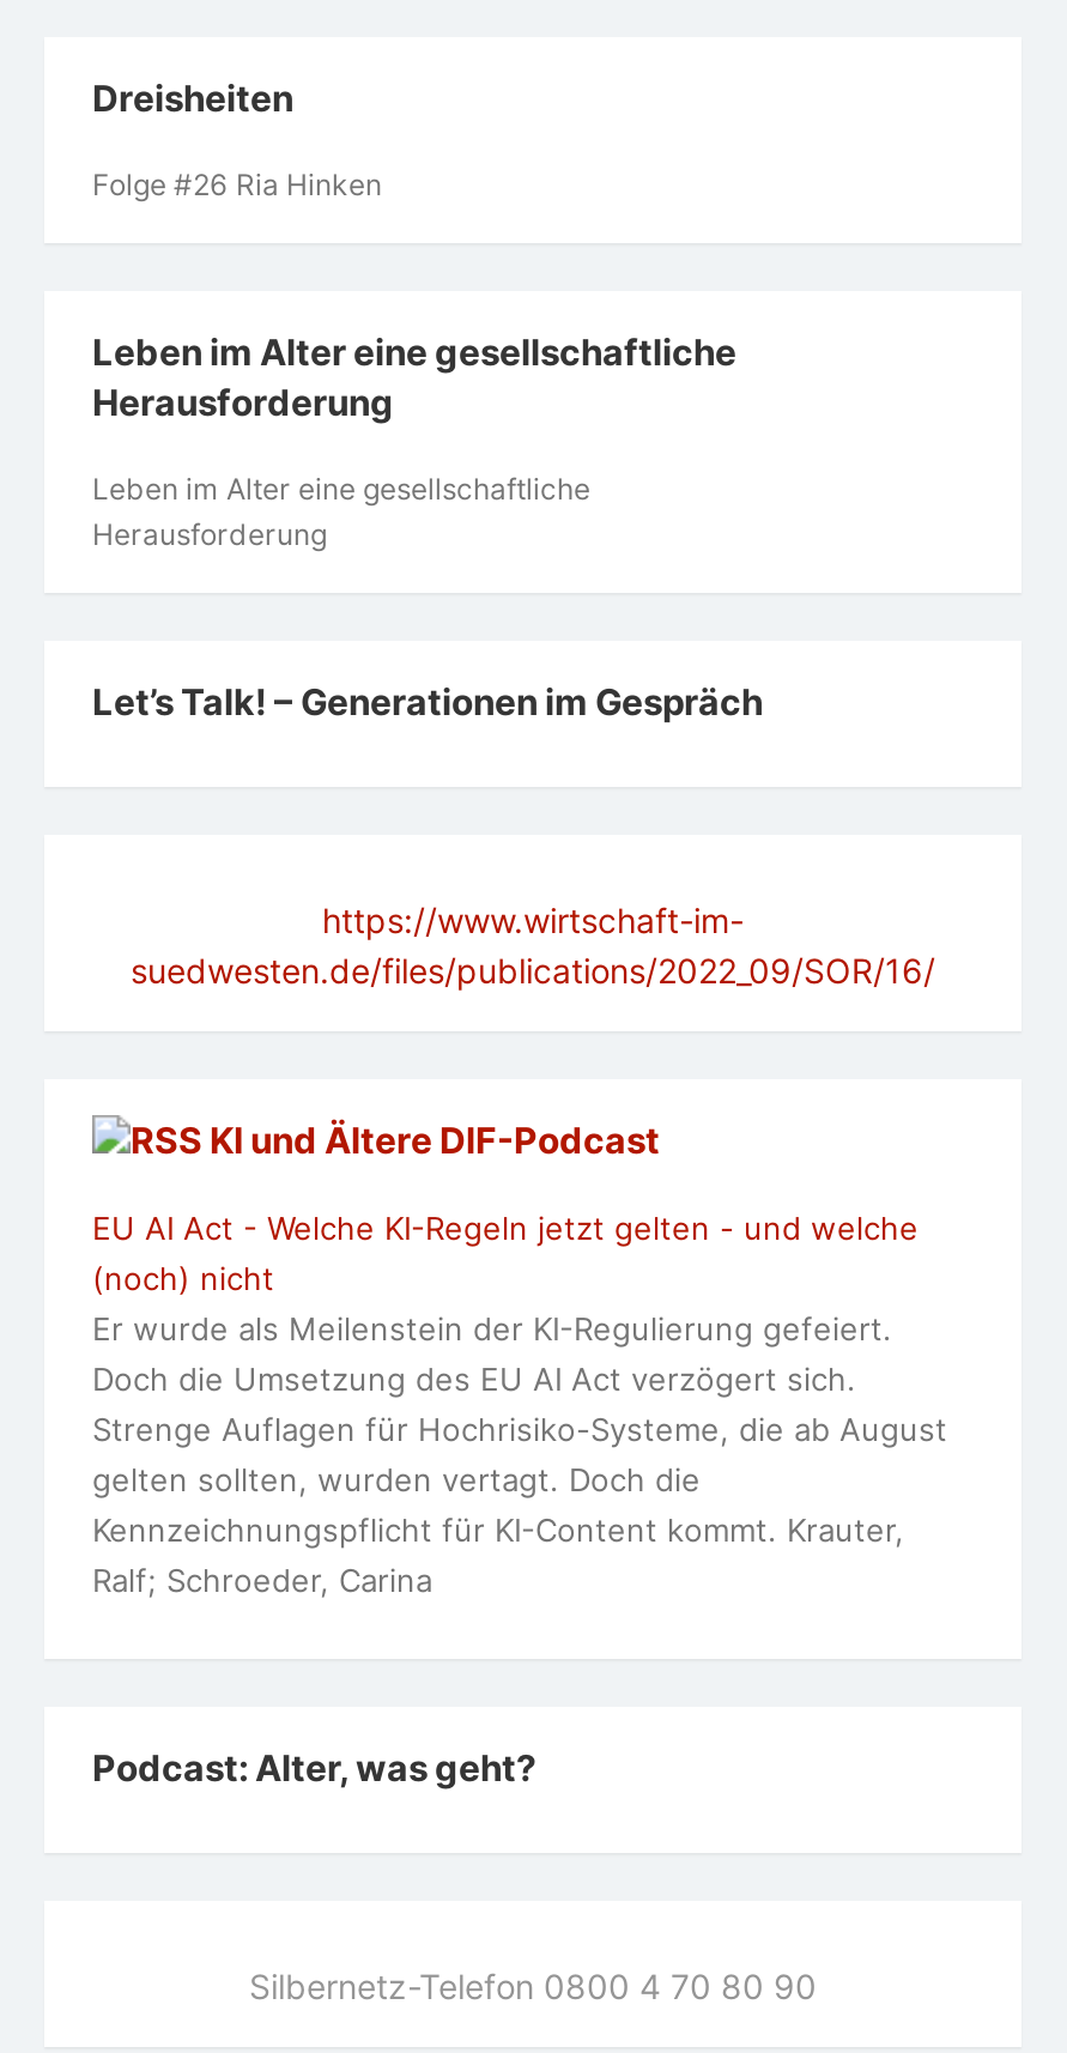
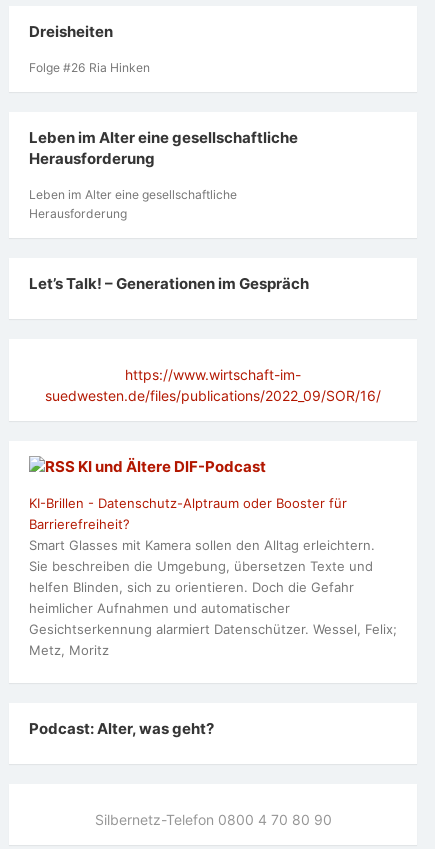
- EU AI Act - Welche KI-Regeln jetzt gelten - und welche
- (noch) nicht
- Er wurde als Meilenstein der KI-Regulierung gefeiert.
- Doch die Umsetzung des EU AI Act verzögert sich.
- Strenge Auflagen für Hochrisiko-Systeme, die ab August
- gelten sollten, wurden vertagt. Doch die
- Kennzeichnungspflicht für KI-Content kommt. Krauter,
- Ralf; Schroeder, Carina
+ KI-Brillen - Datenschutz-Alptraum oder Booster für
+ Barrierefreiheit?
+ Smart Glasses mit Kamera sollen den Alltag erleichtern.
+ Sie beschreiben die Umgebung, übersetzen Texte und
+ helfen Blinden, sich zu orientieren. Doch die Gefahr
+ heimlicher Aufnahmen und automatischer
+ Gesichtserkennung alarmiert Datenschützer. Wessel, Felix;
+ Metz, Moritz
